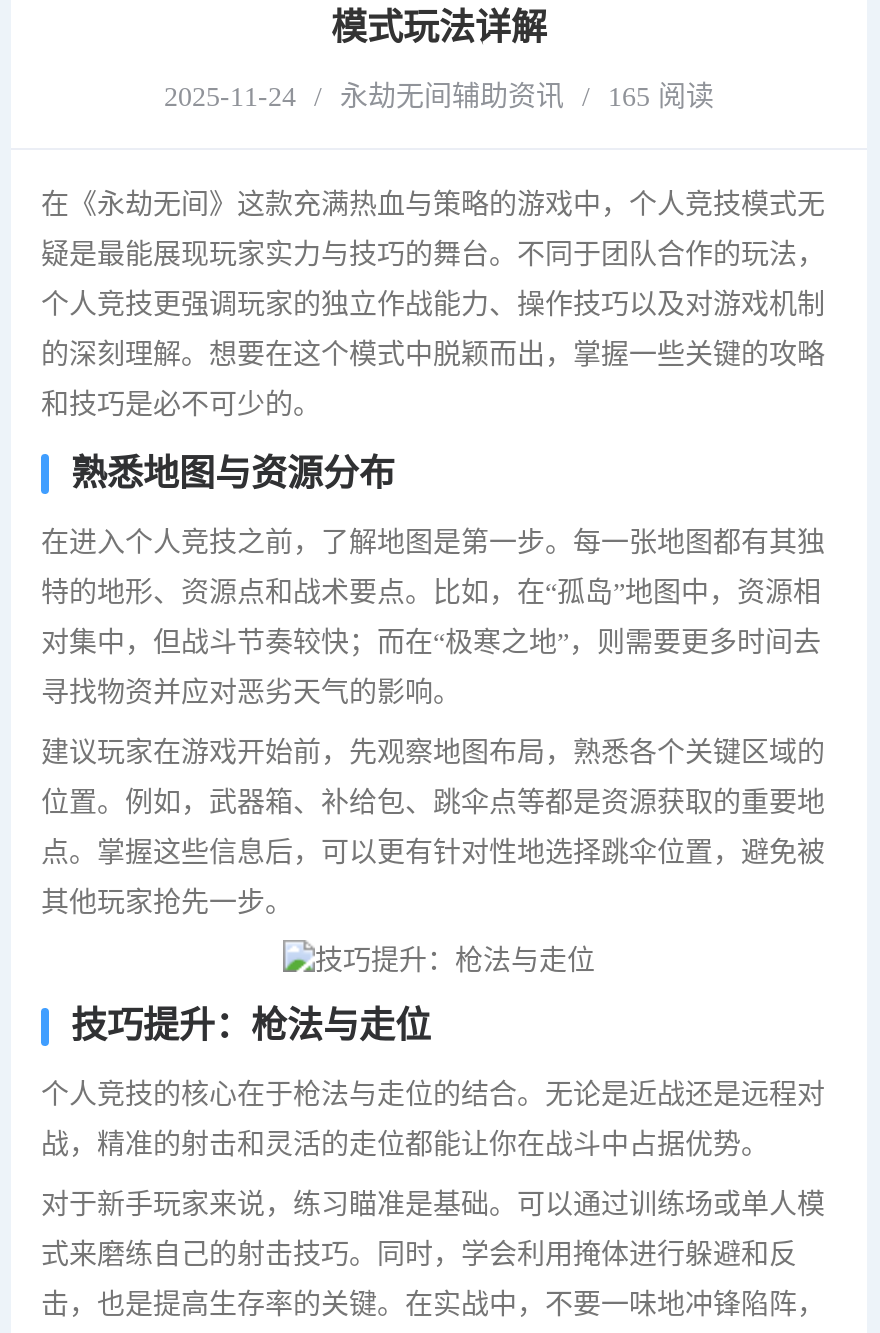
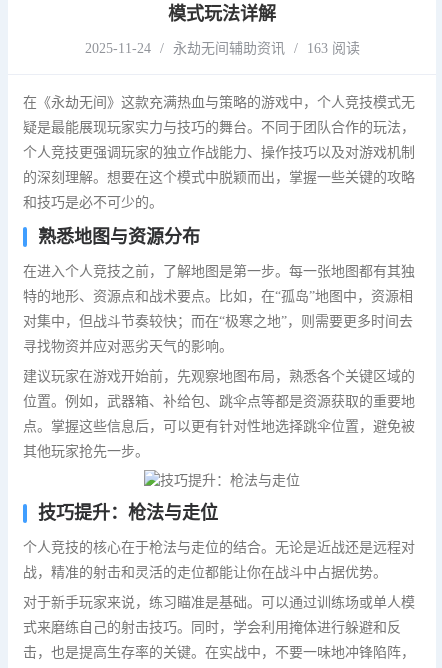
- 2025-11-24 / 永劫无间辅助资讯 / 165 阅读
+ 2025-11-24 / 永劫无间辅助资讯 / 163 阅读
